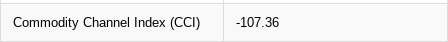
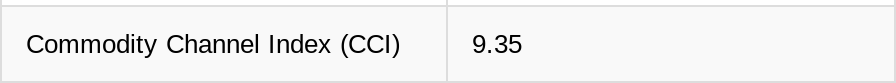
- -107.36
+ 9.35
